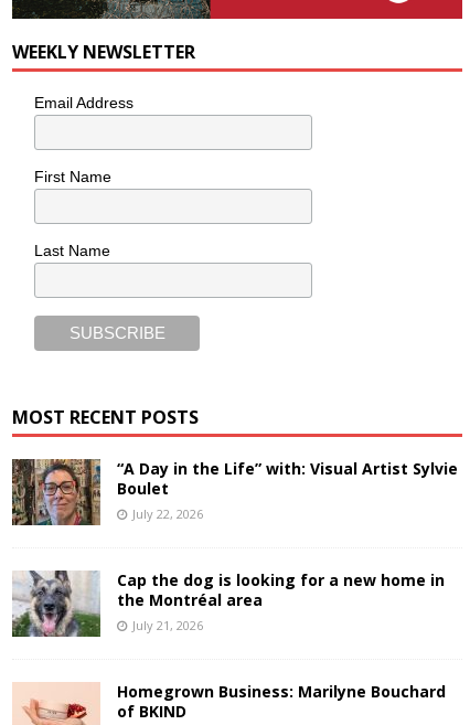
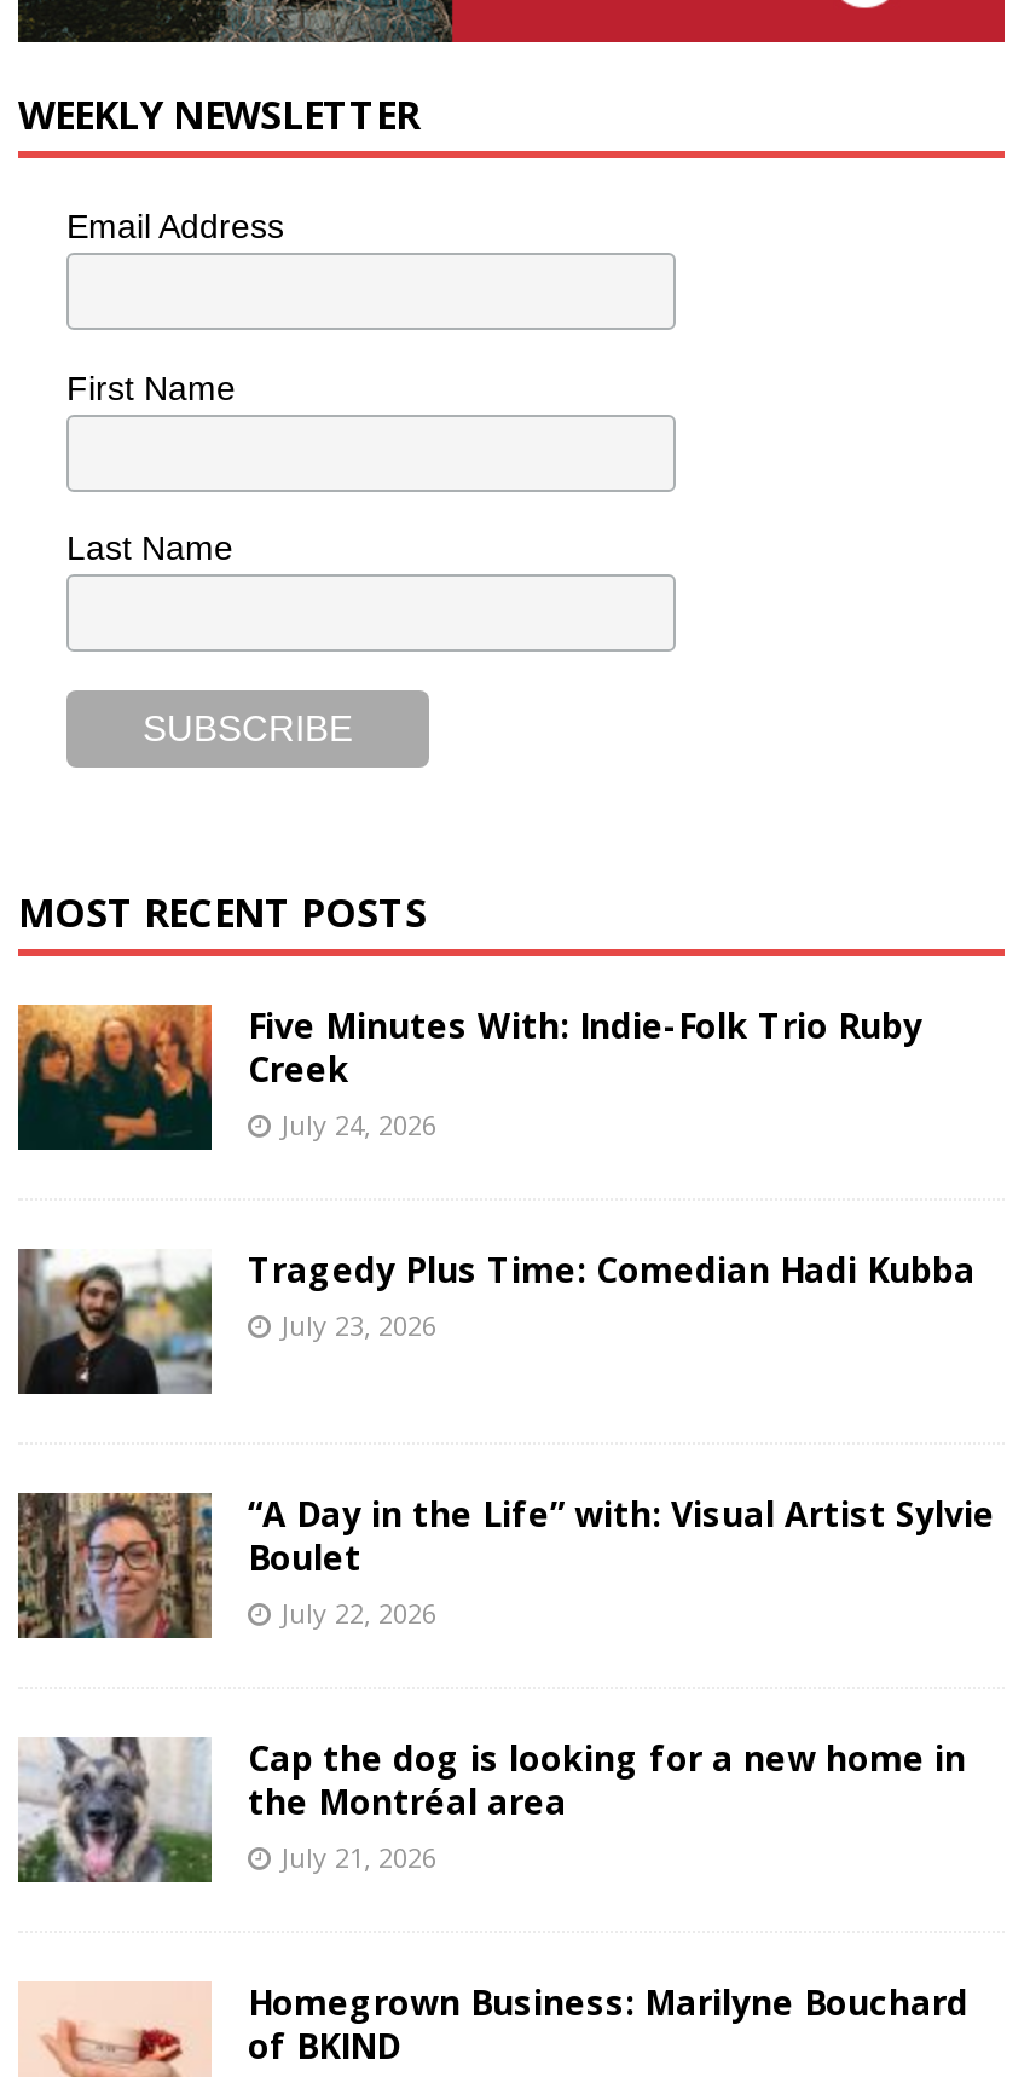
+ [image]
+ Five Minutes With: Indie-Folk Trio Ruby
+ Creek
+ July 24, 2026
+ Tragedy Plus Time: Comedian Hadi Kubba
+ July 23, 2026

+ [image]
